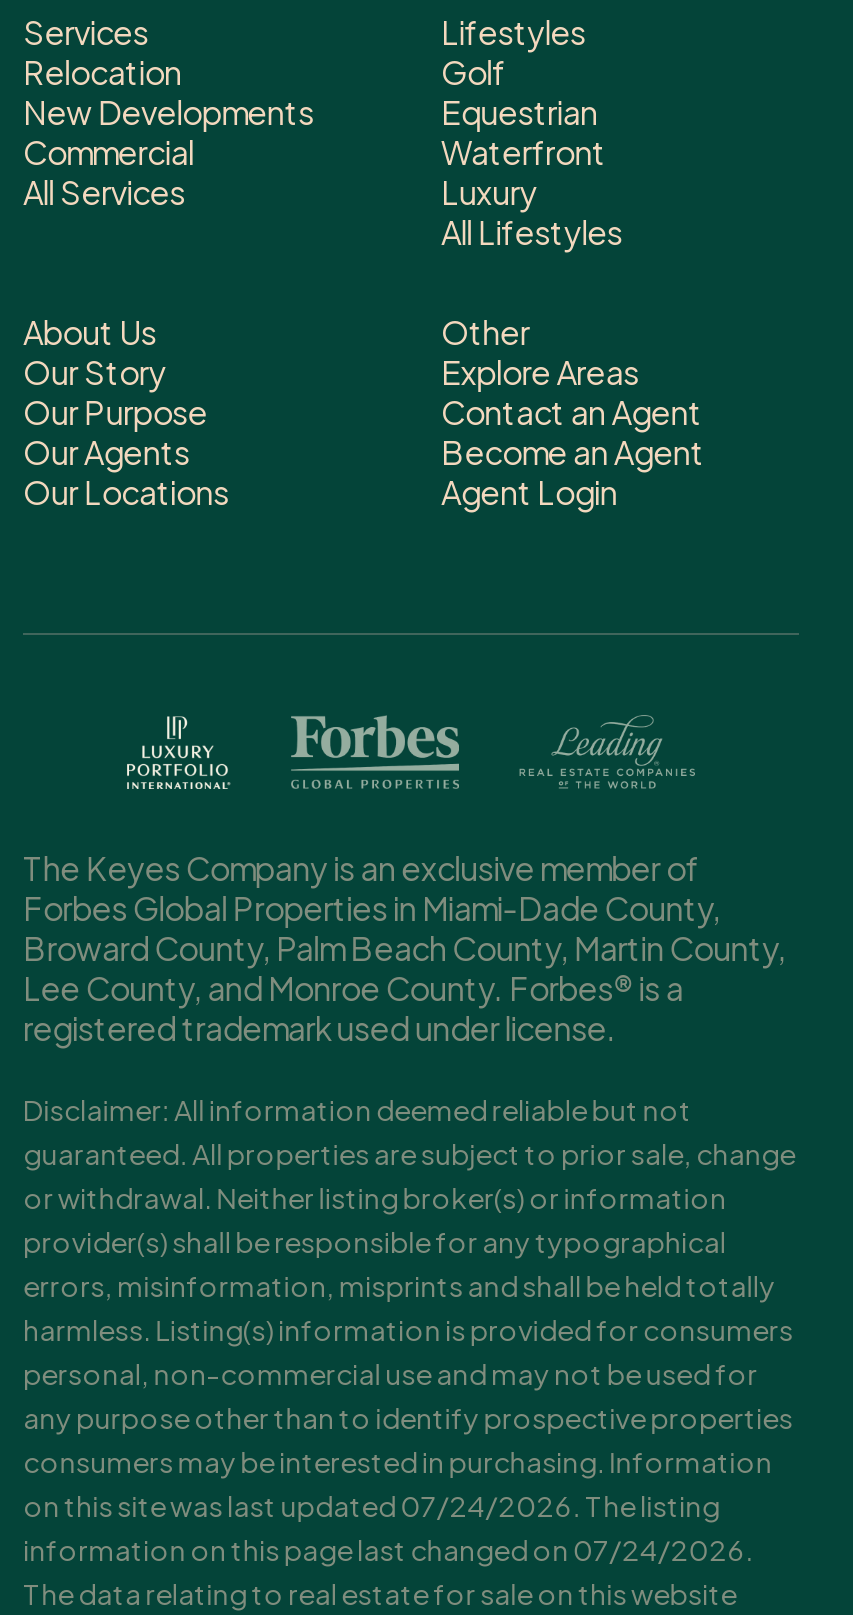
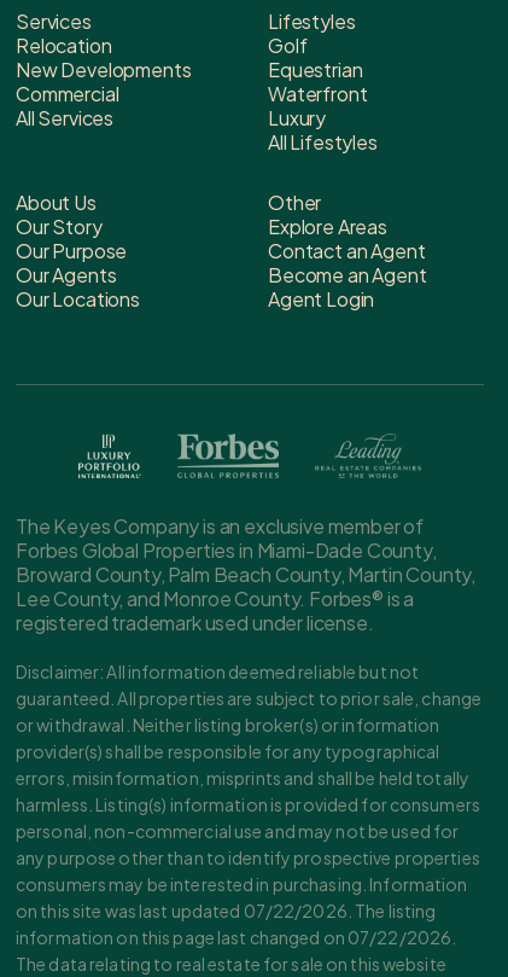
- on this site was last updated 07/24/2026. The listing
+ on this site was last updated 07/22/2026. The listing

- information on this page last changed on 07/24/2026.
+ information on this page last changed on 07/22/2026.
